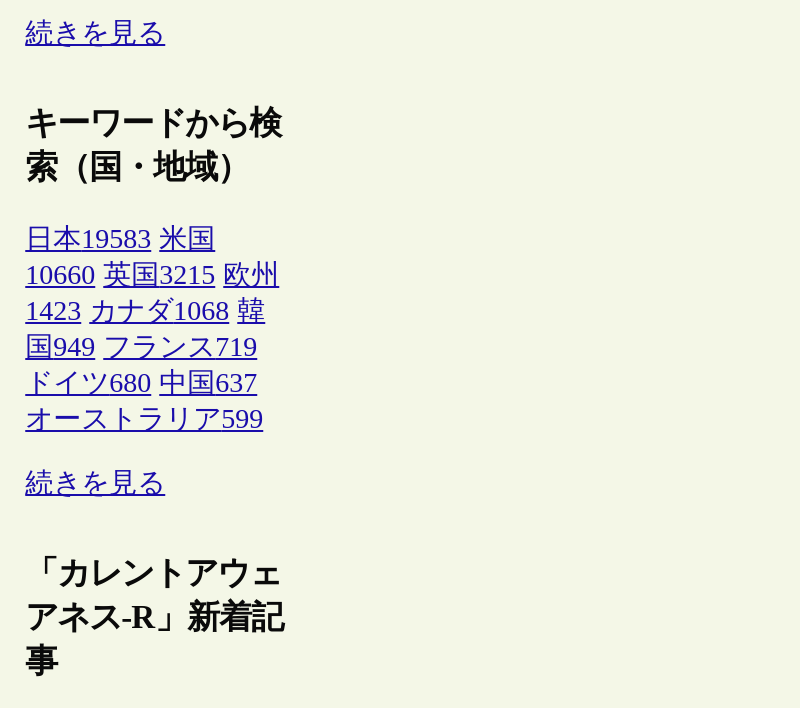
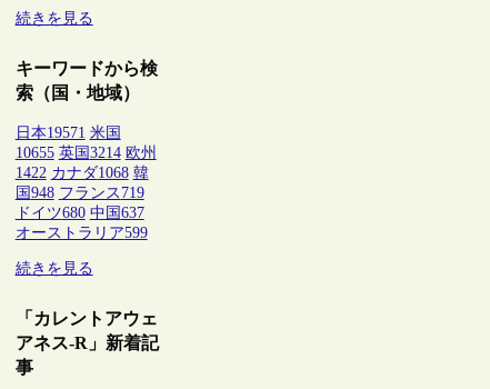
- 日本19583 米国
+ 日本19571 米国

- 10660 英国3215 欧州
+ 10655 英国3214 欧州

- 1423 カナダ1068 韓
+ 1422 カナダ1068 韓

- 国949 フランス719
+ 国948 フランス719
